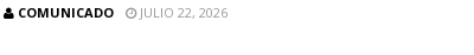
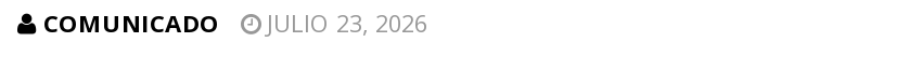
- COMUNICADO JULIO 22, 2026
+ COMUNICADO JULIO 23, 2026
